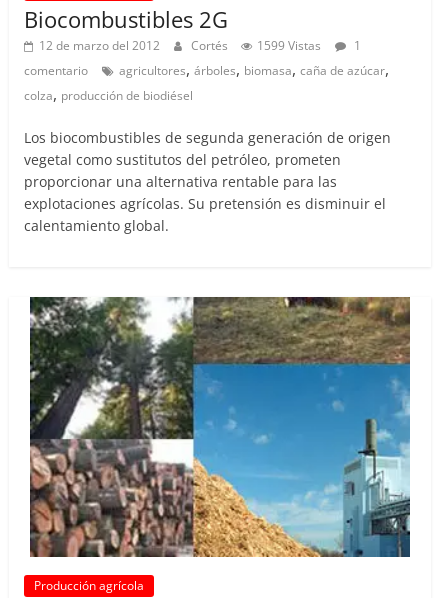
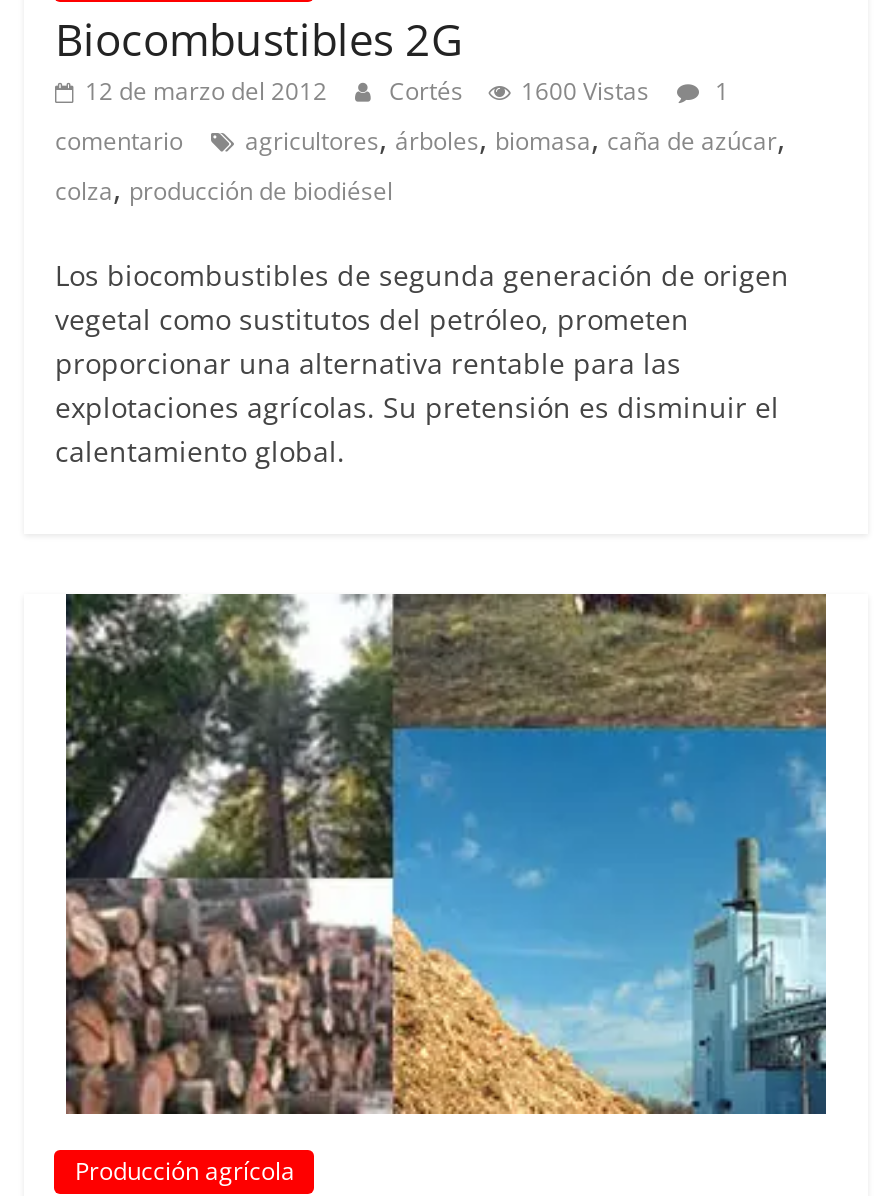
- 12 de marzo del 2012 Cortés 1599 Vistas 1
+ 12 de marzo del 2012 Cortés 1600 Vistas 1
